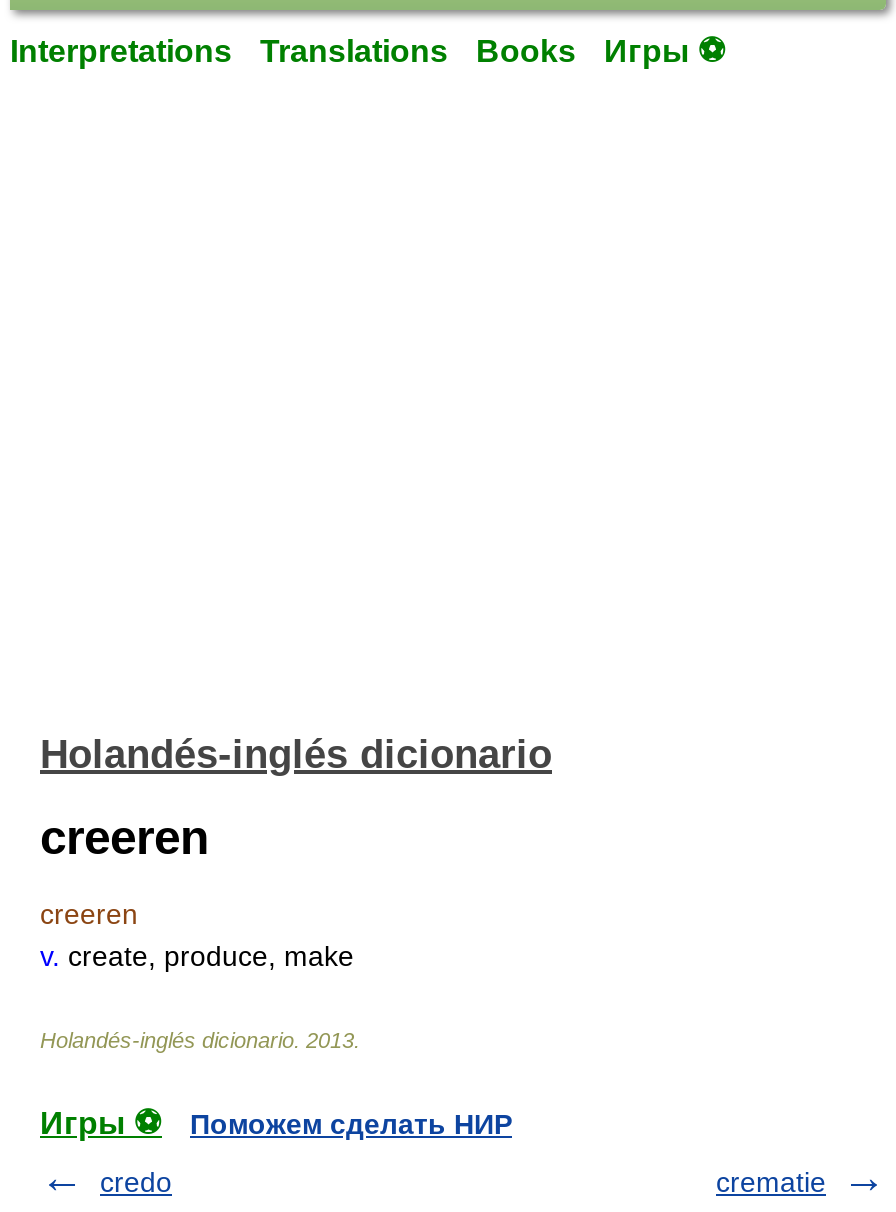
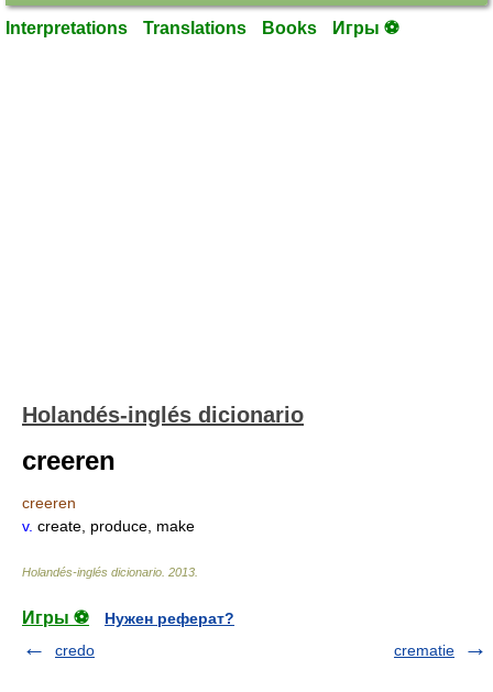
- Поможем сделать НИР
+ Нужен реферат?
